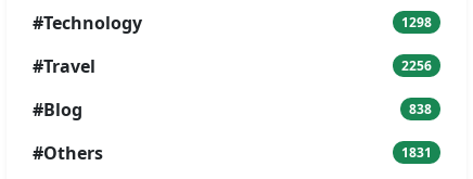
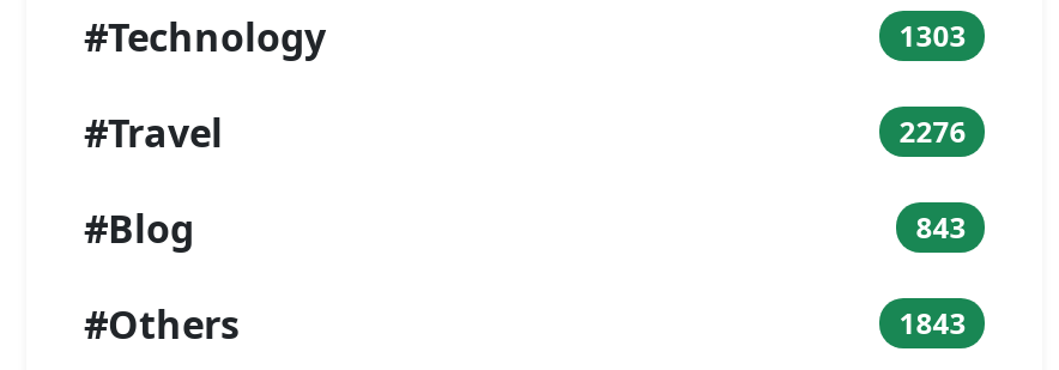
- 1298
+ 1303

- 2256
+ 2276

- 838
+ 843

- 1831
+ 1843
